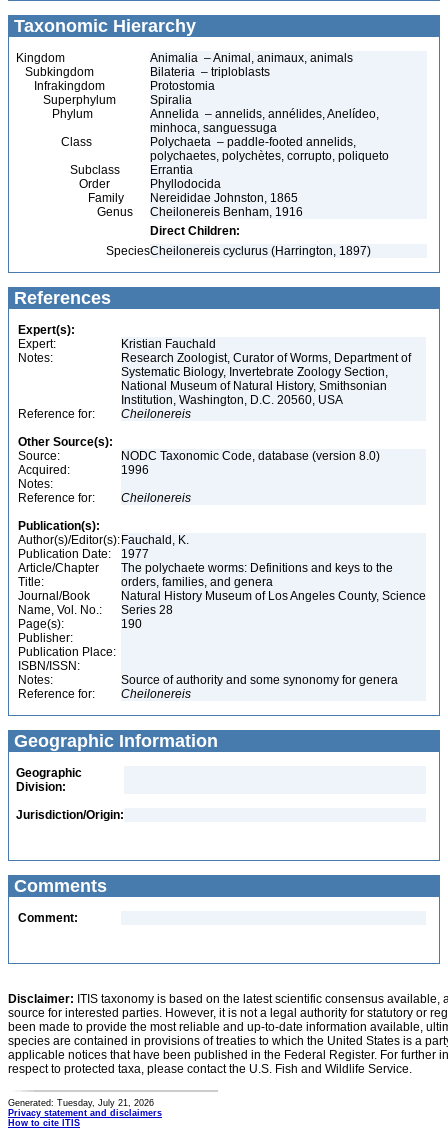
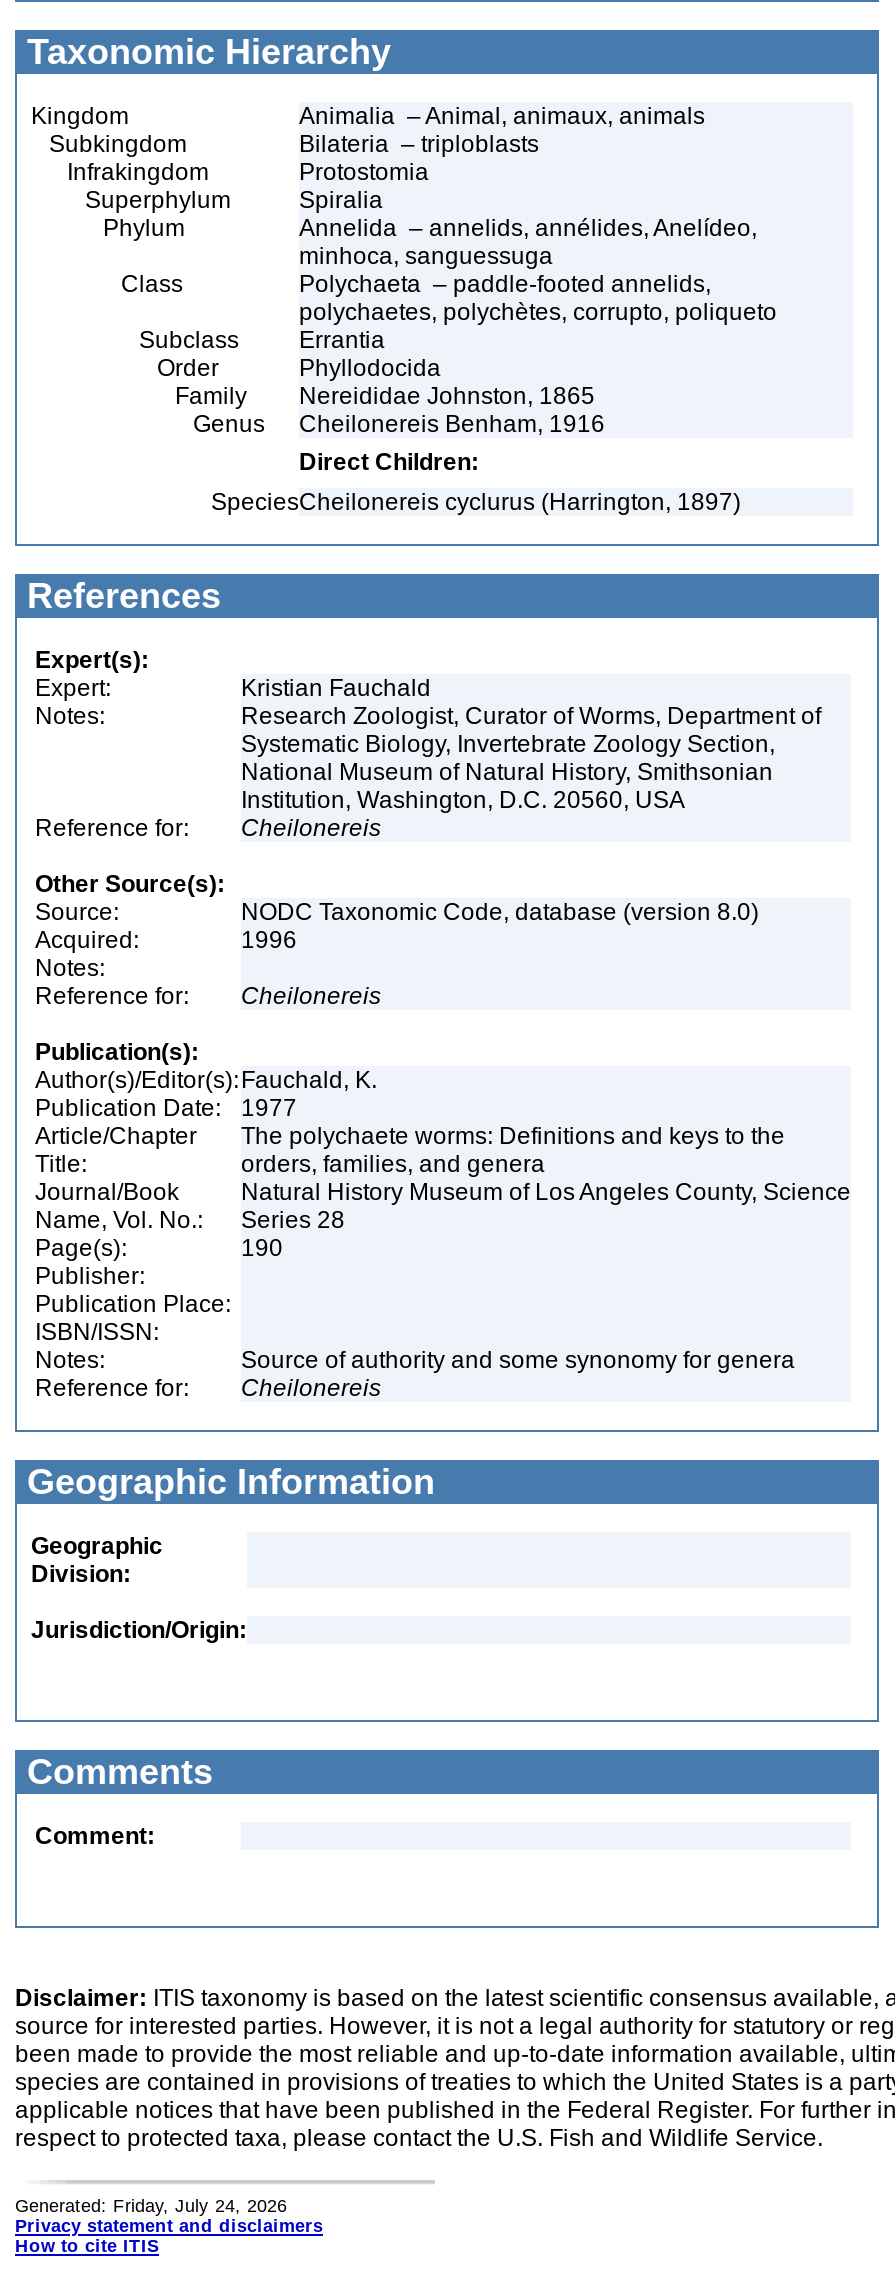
- Generated: Tuesday, July 21, 2026
+ Generated: Friday, July 24, 2026
